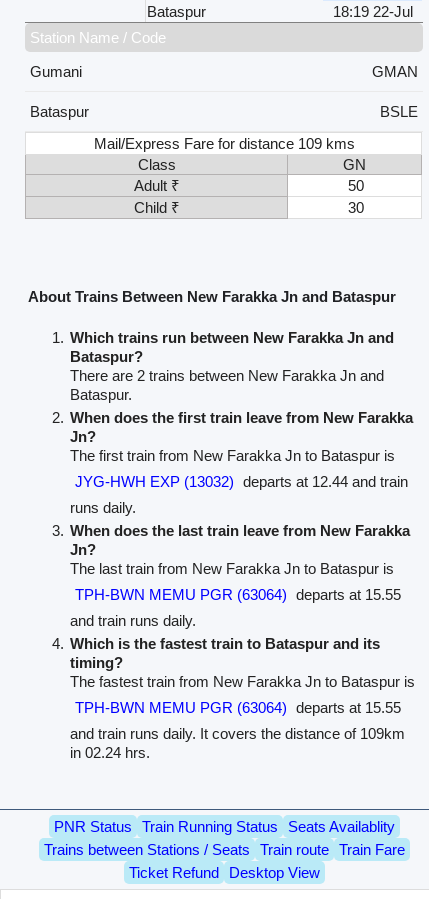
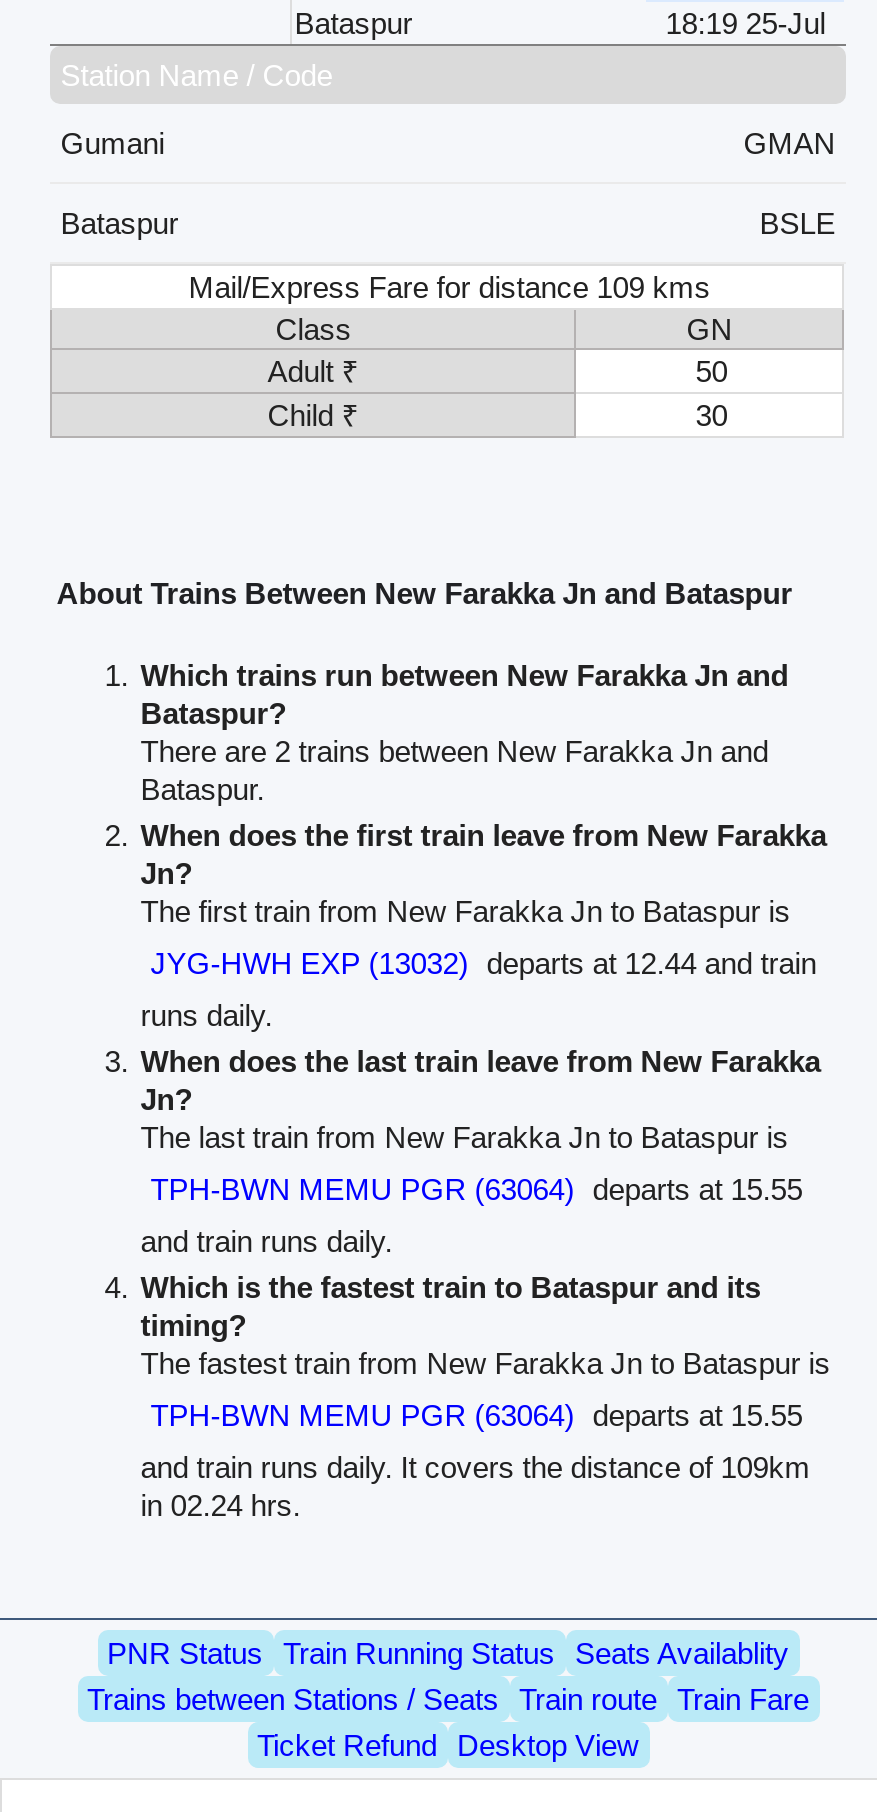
- 18:19 22-Jul
+ 18:19 25-Jul
